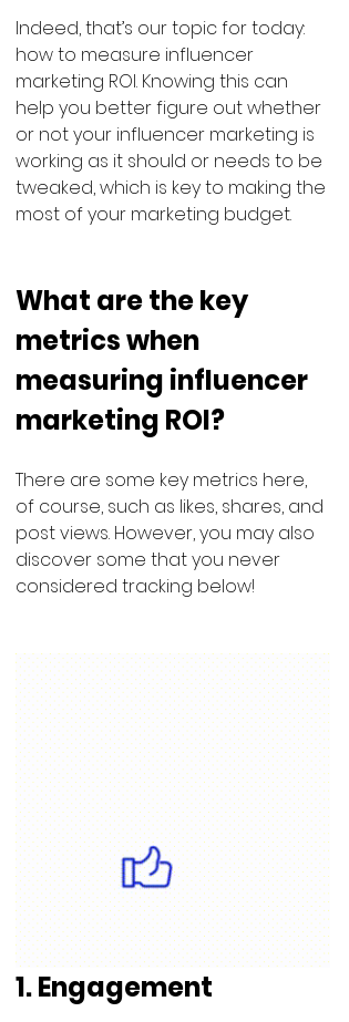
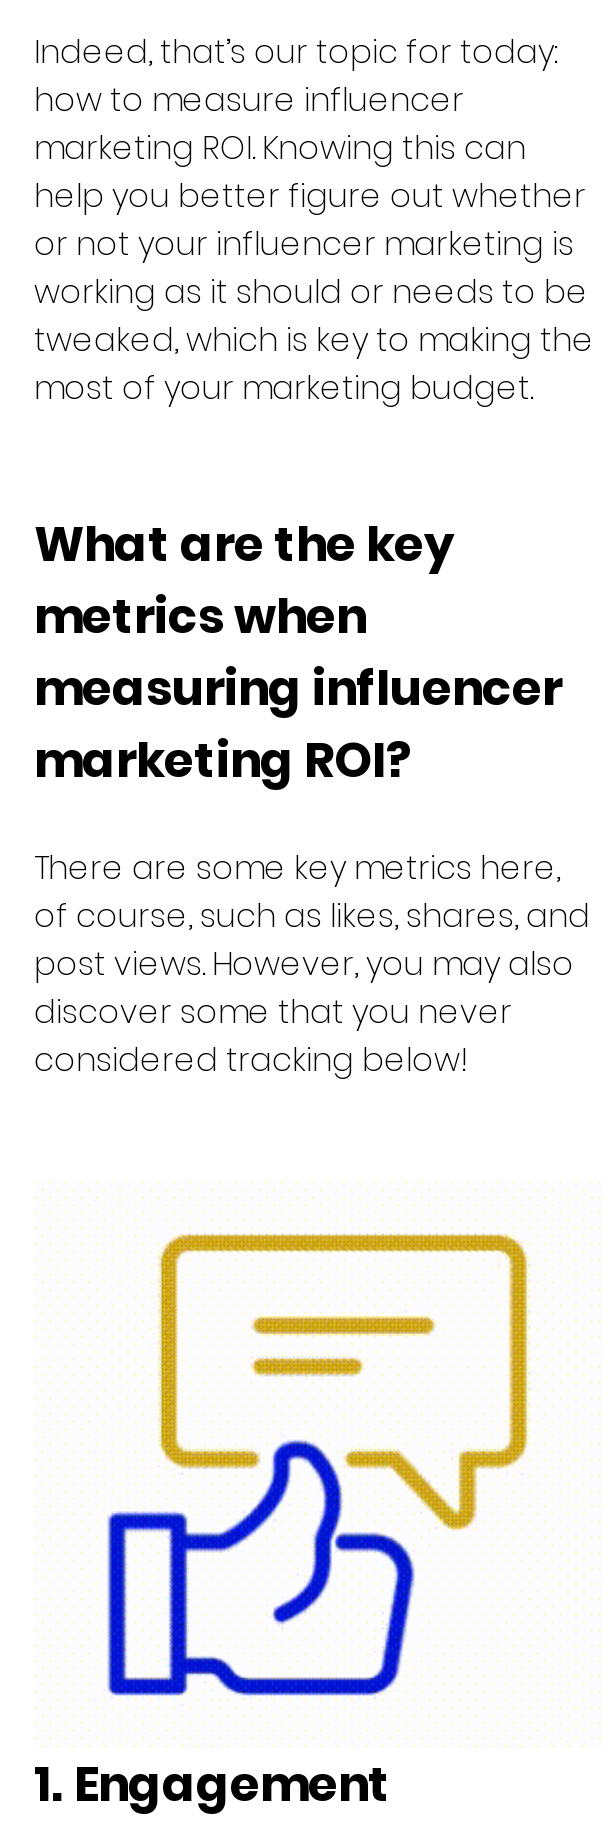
+ [image]
